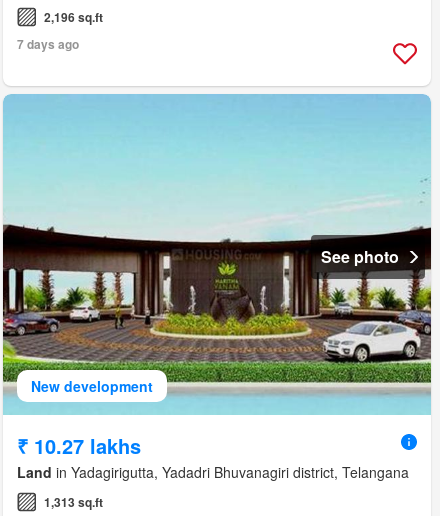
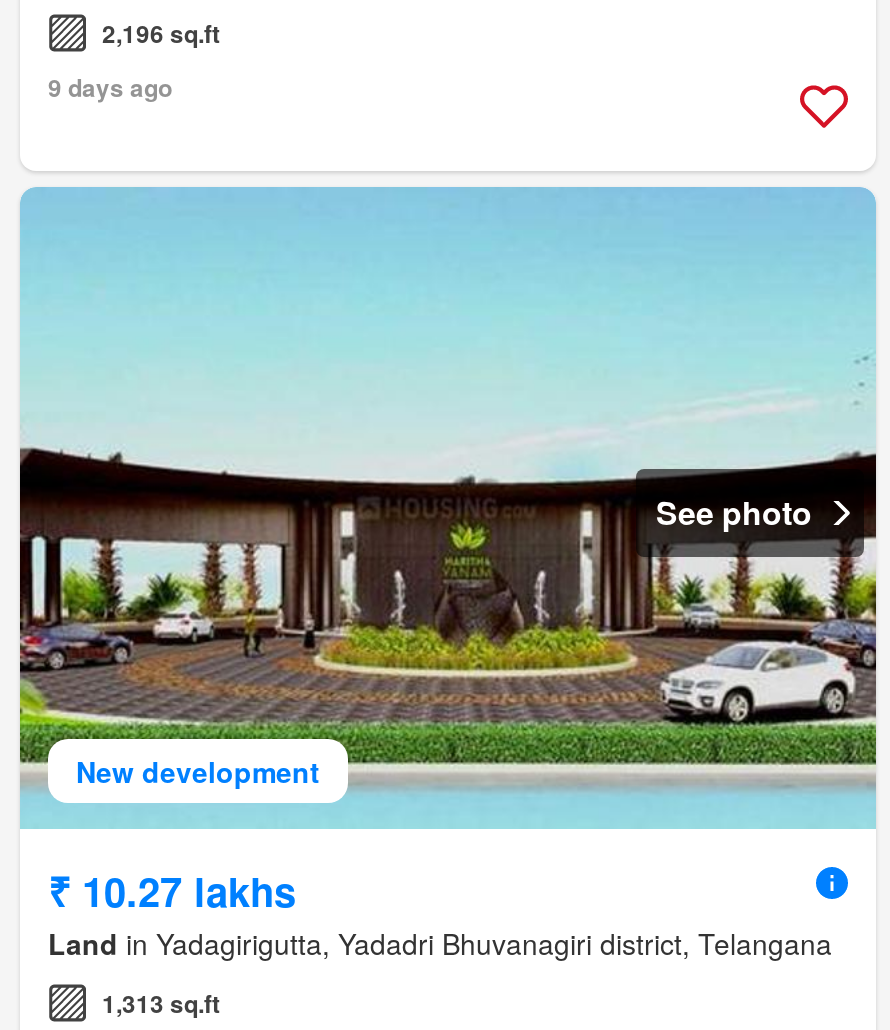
- 7 days ago
+ 9 days ago
